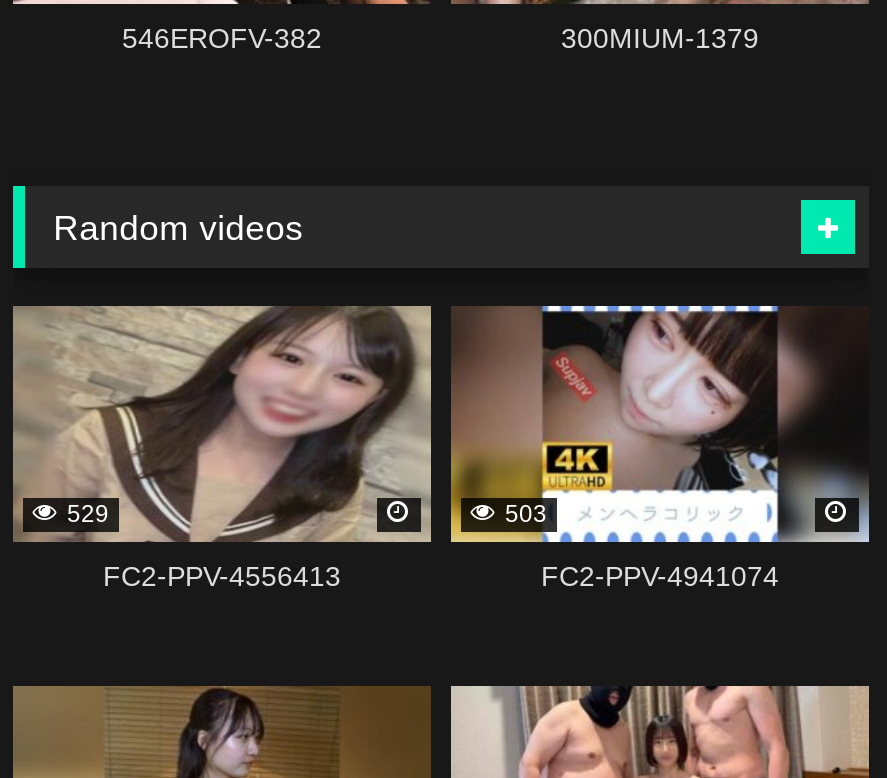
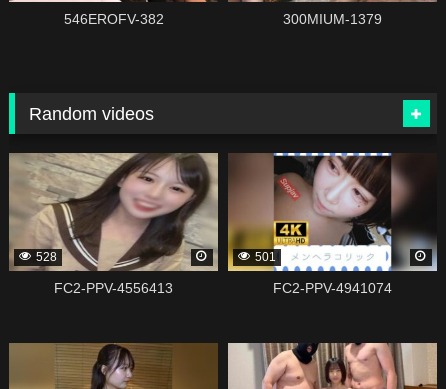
- 529
+ 528

- 503
+ 501
